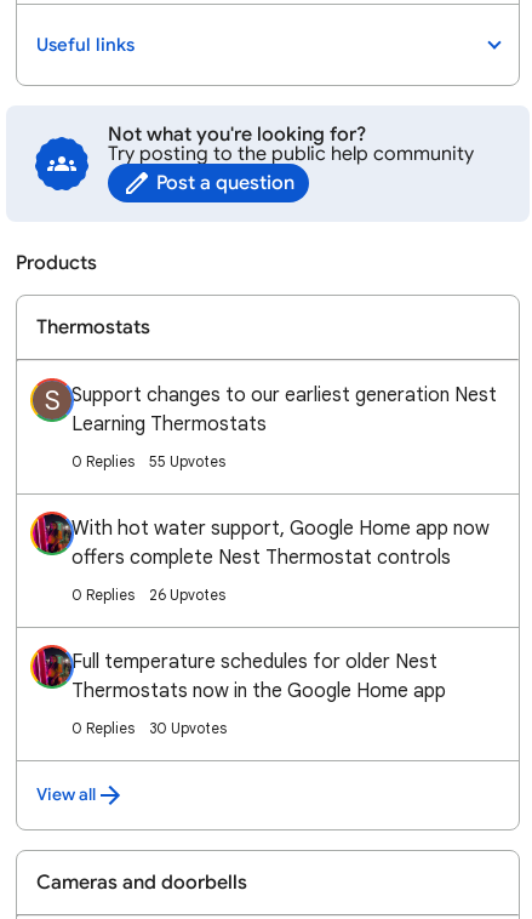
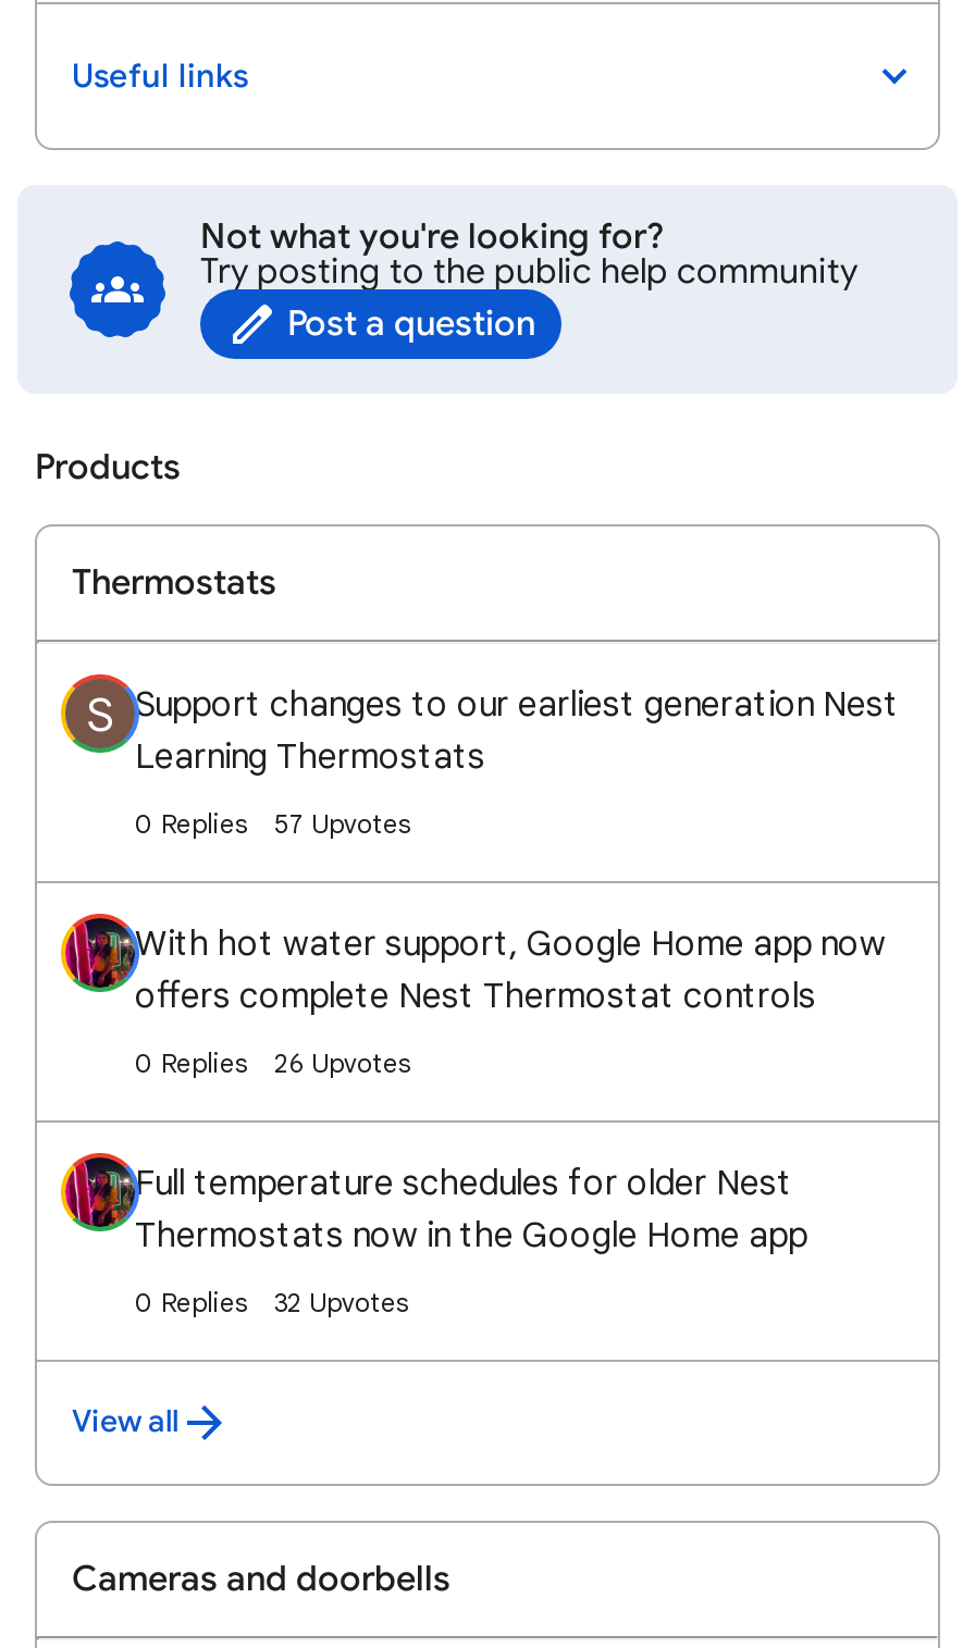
- 55 Upvotes
+ 57 Upvotes

- 30 Upvotes
+ 32 Upvotes
